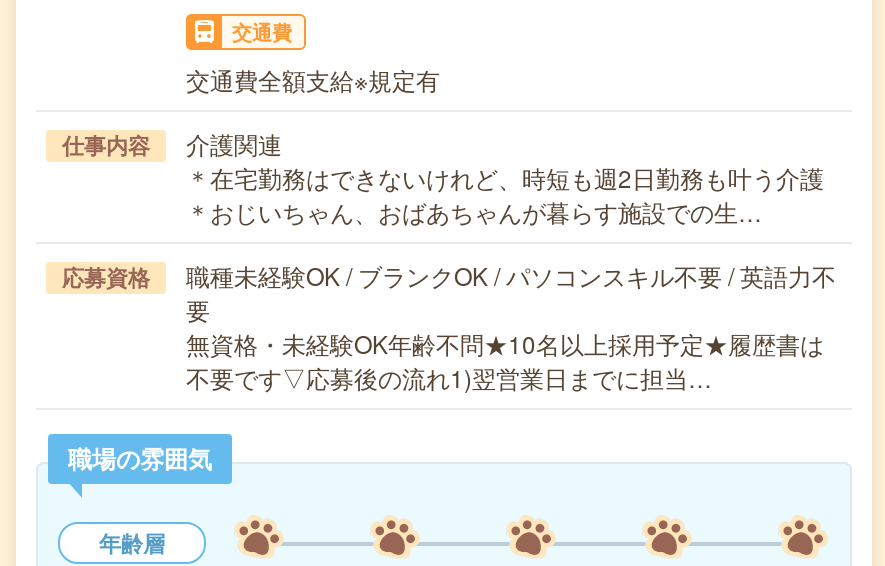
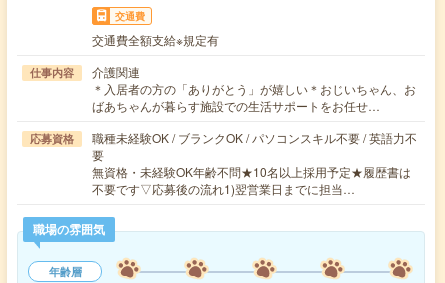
- ＊在宅勤務はできないけれど、時短も週2日勤務も叶う介護
- ＊おじいちゃん、おばあちゃんが暮らす施設での生…
+ ＊入居者の方の「ありがとう」が嬉しい＊おじいちゃん、お
+ ばあちゃんが暮らす施設での生活サポートをお任せ…
